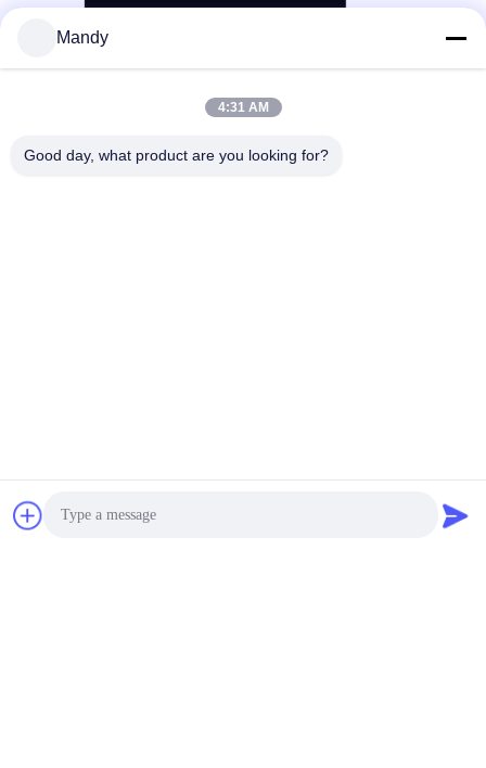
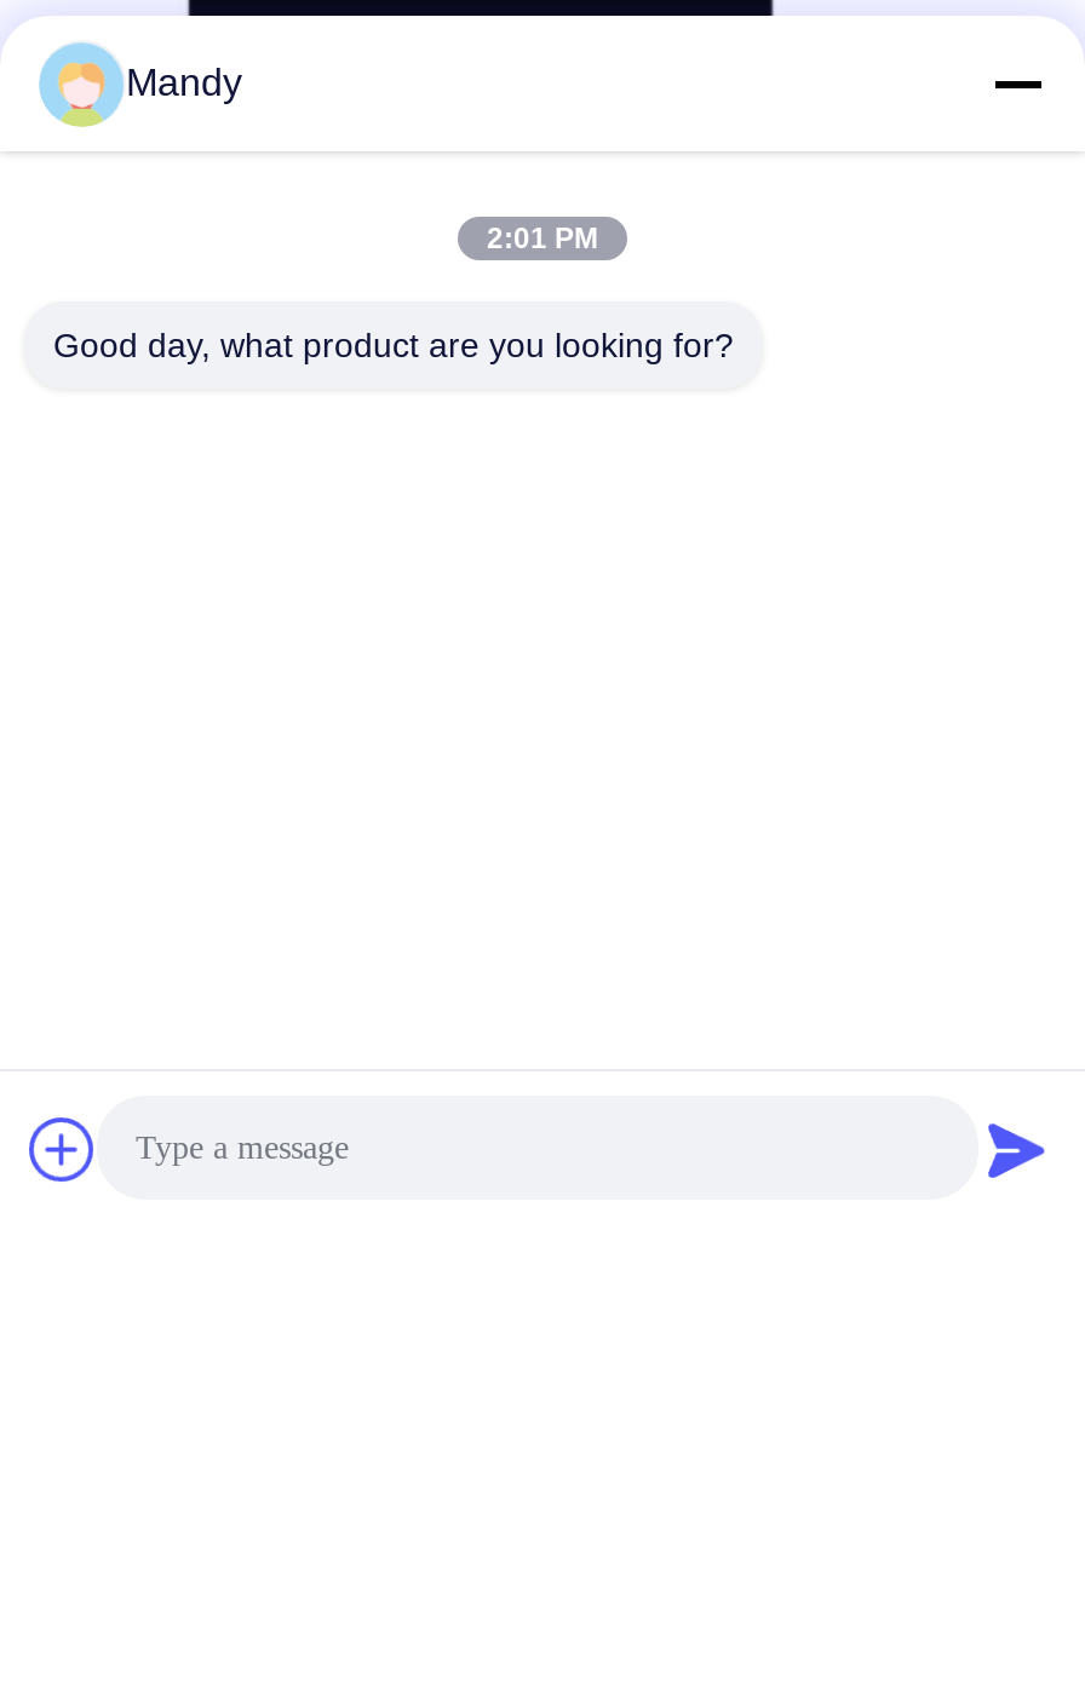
+ [image]

- 4:31 AM
+ 2:01 PM
